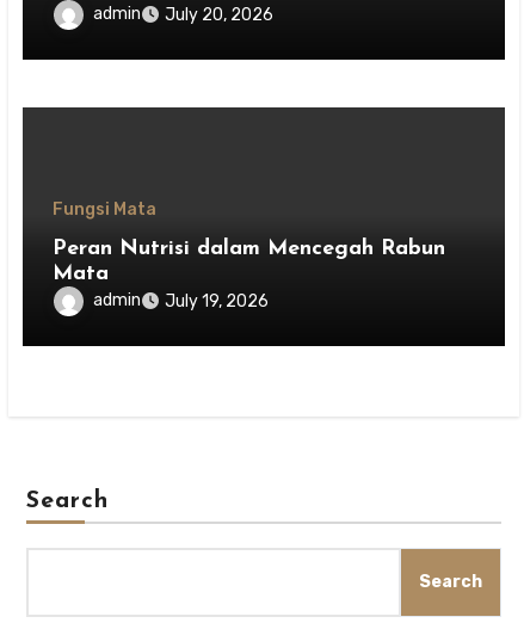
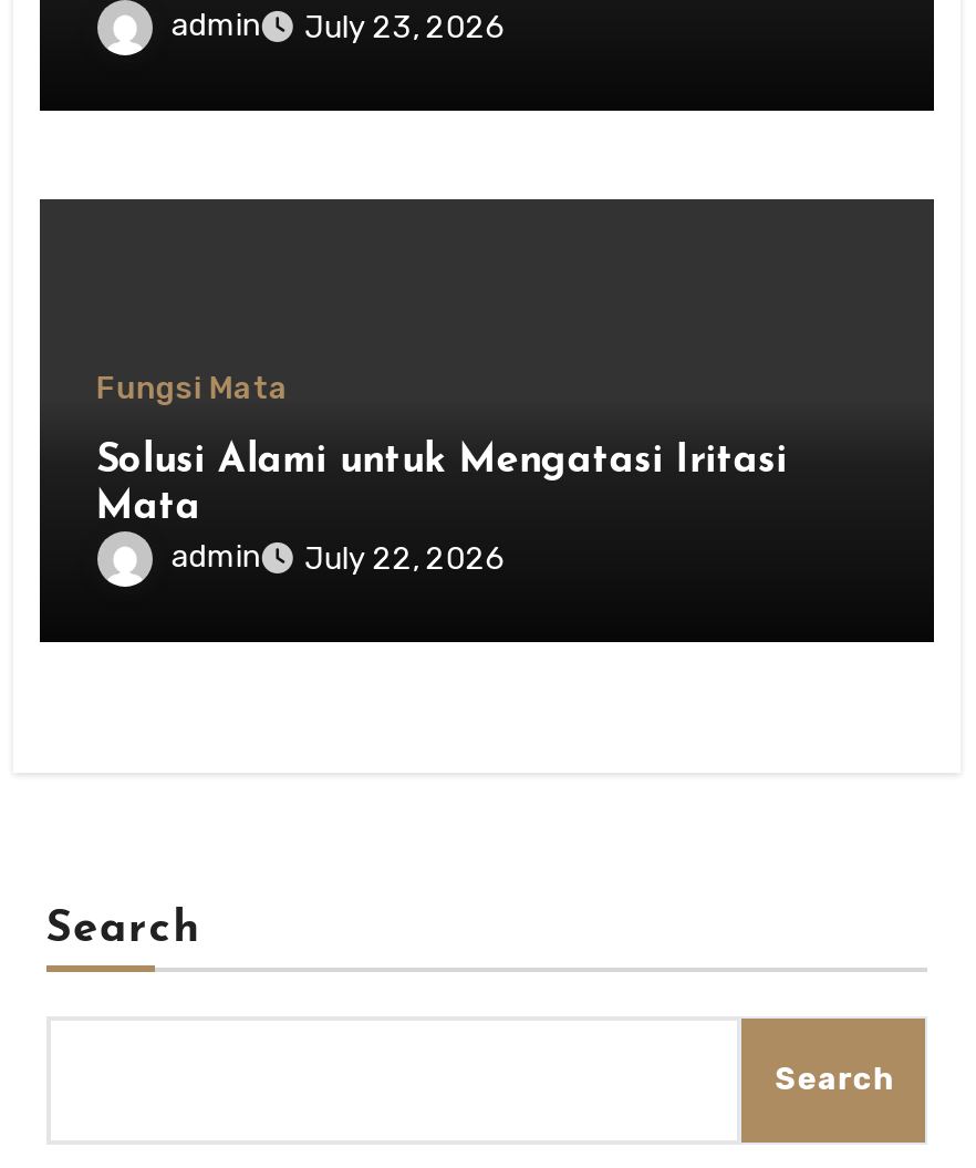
- admin July 20, 2026
+ admin July 23, 2026

- Peran Nutrisi dalam Mencegah Rabun
+ Solusi Alami untuk Mengatasi Iritasi

- admin July 19, 2026
+ admin July 22, 2026
